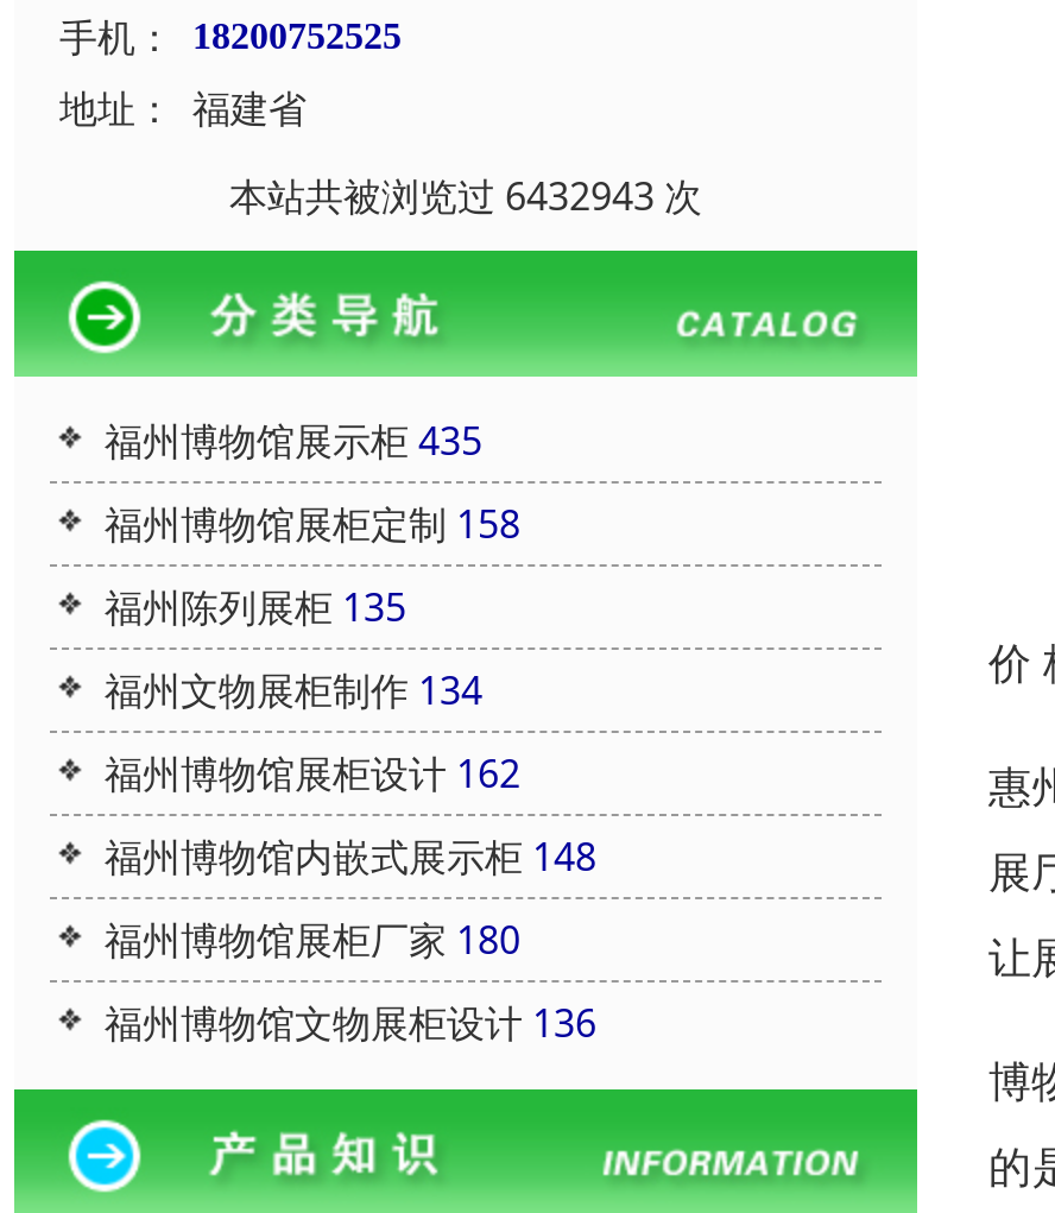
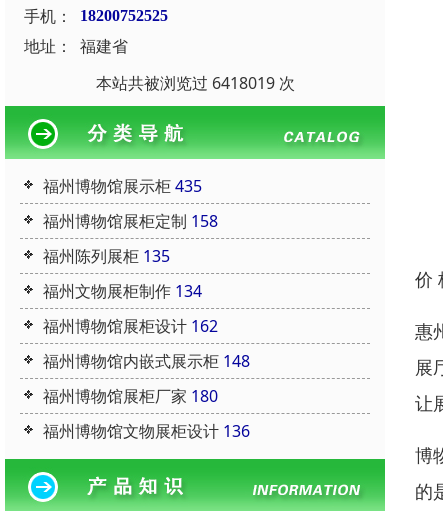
- 本站共被浏览过 6432943 次
+ 本站共被浏览过 6418019 次
